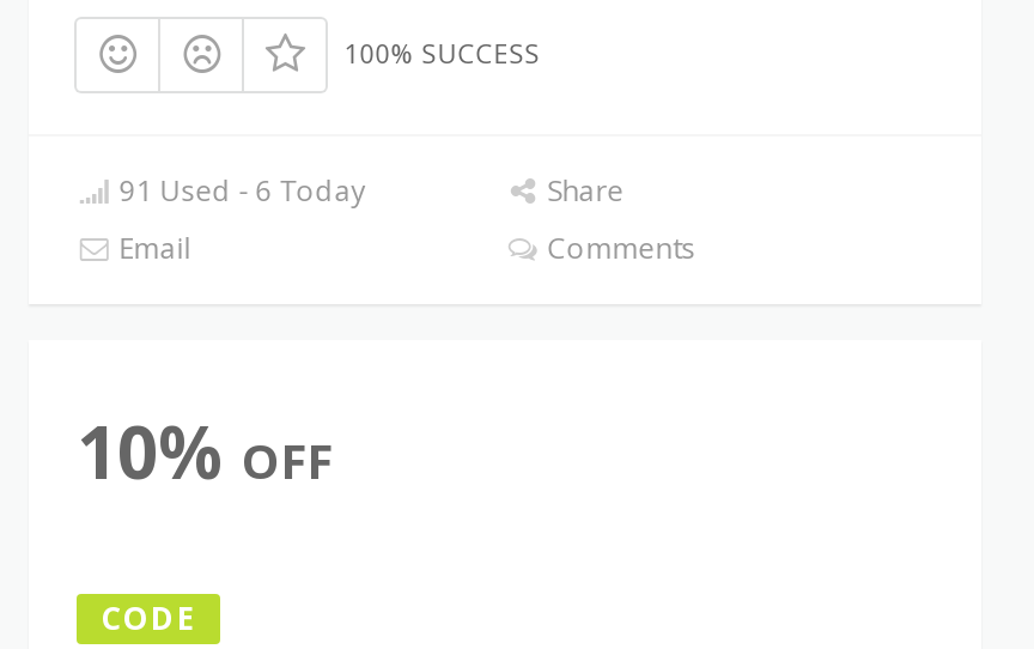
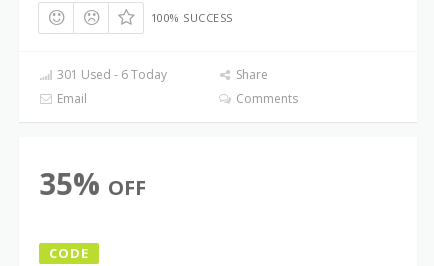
- 91 Used - 6 Today
+ 301 Used - 6 Today

- 10% OFF
+ 35% OFF
